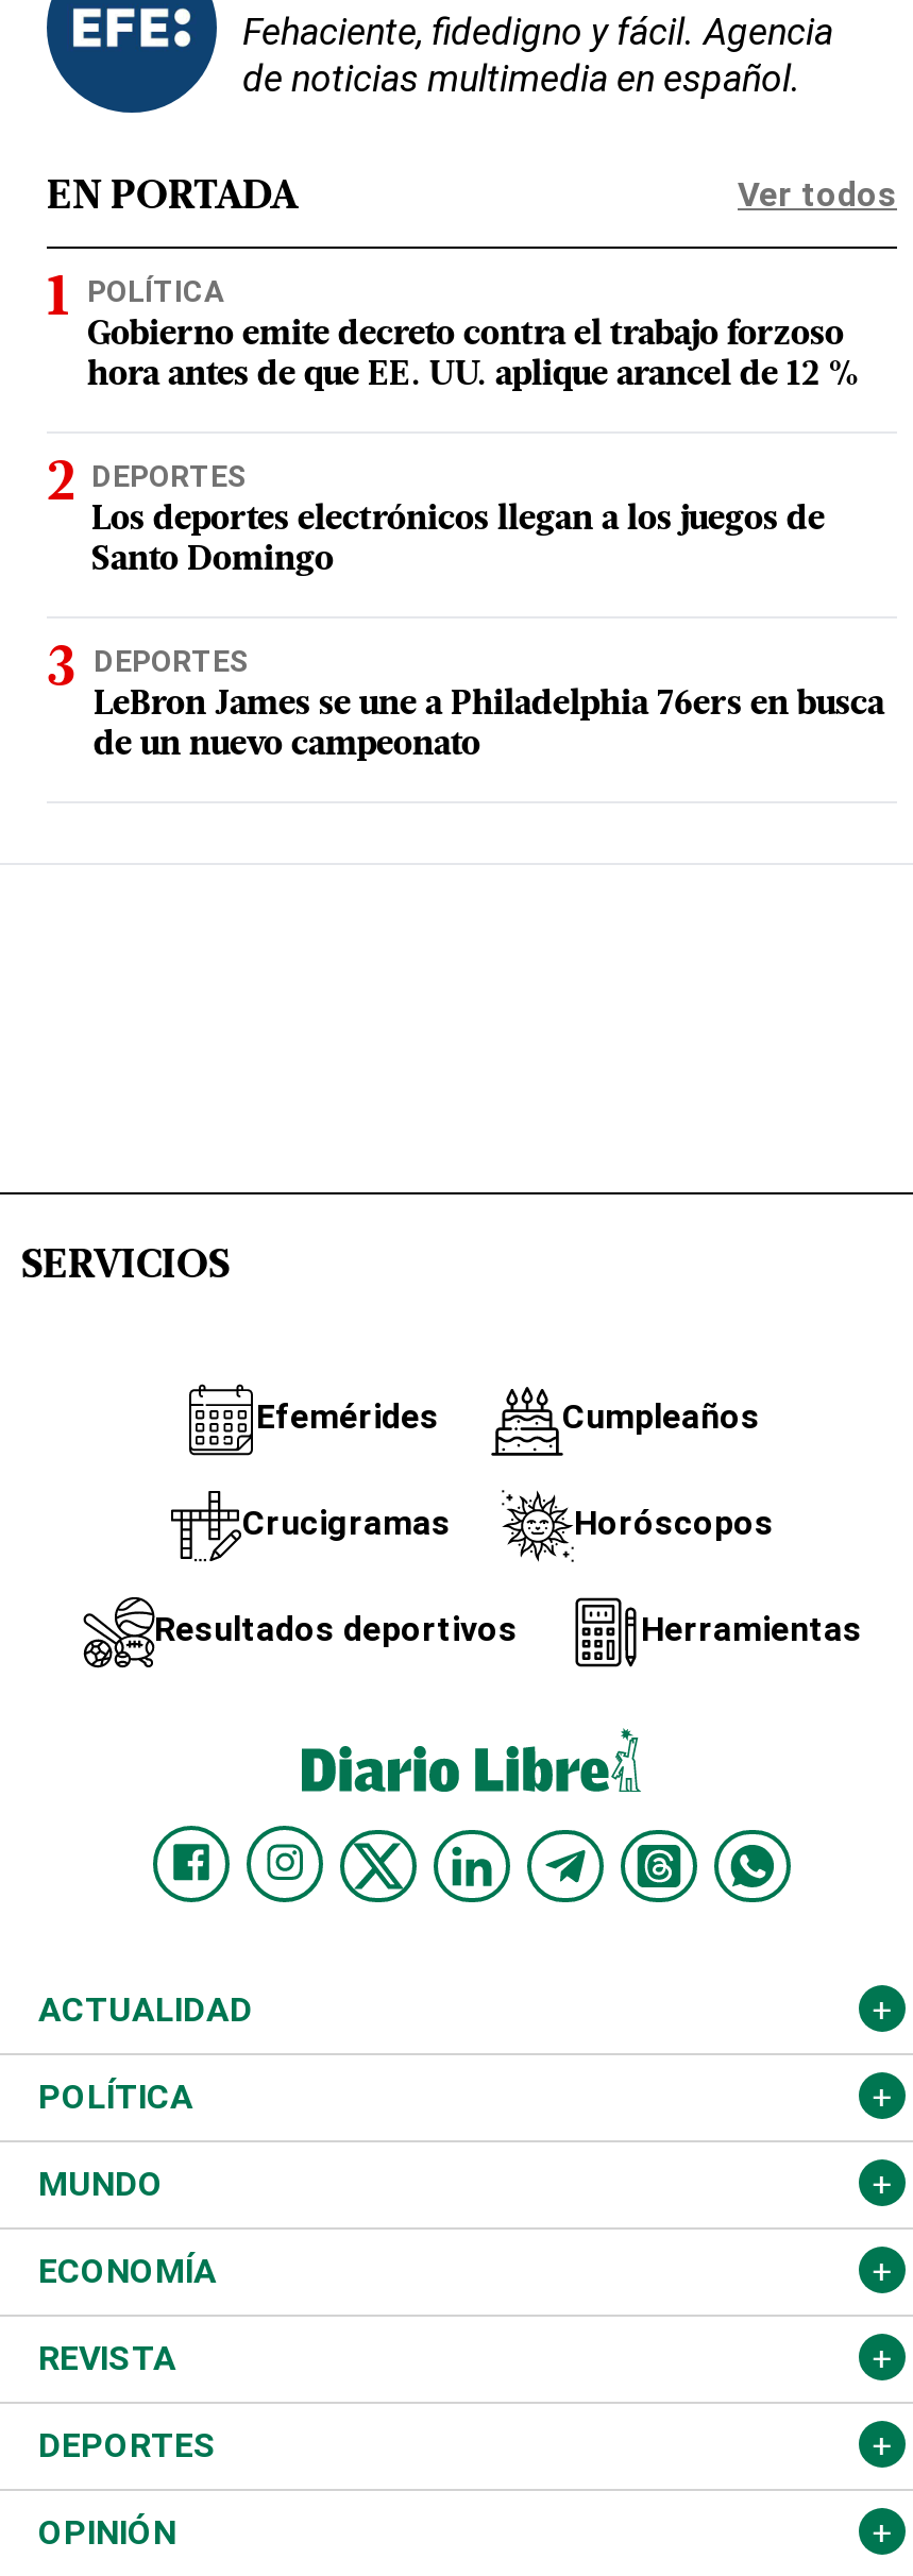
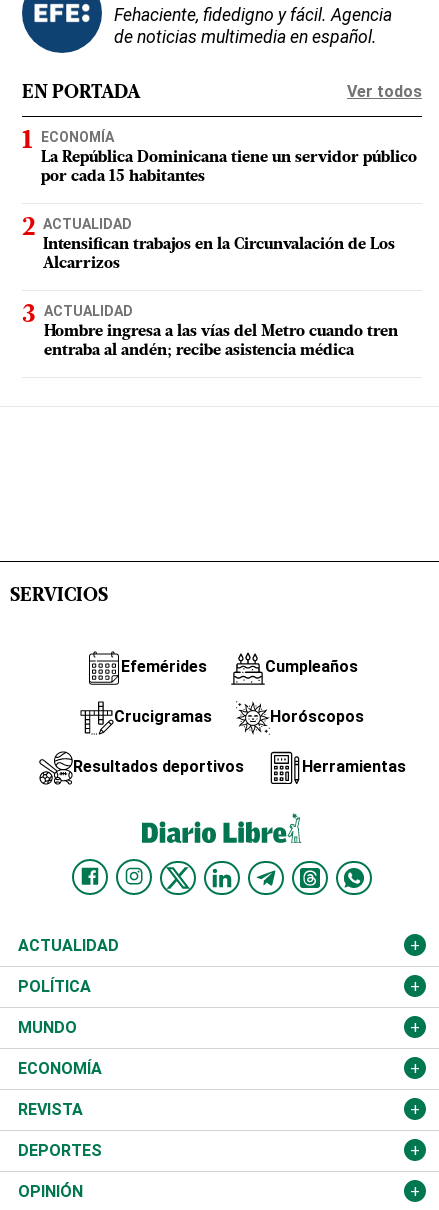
- POLÍTICA
- Gobierno emite decreto contra el trabajo forzoso
- hora antes de que EE. UU. aplique arancel de 12 %
+ ECONOMÍA
+ La República Dominicana tiene un servidor público
+ por cada 15 habitantes

- DEPORTES
- Los deportes electrónicos llegan a los juegos de
- Santo Domingo
+ ACTUALIDAD
+ Intensifican trabajos en la Circunvalación de Los
+ Alcarrizos

- DEPORTES
- LeBron James se une a Philadelphia 76ers en busca
- de un nuevo campeonato
+ ACTUALIDAD
+ Hombre ingresa a las vías del Metro cuando tren
+ entraba al andén; recibe asistencia médica
